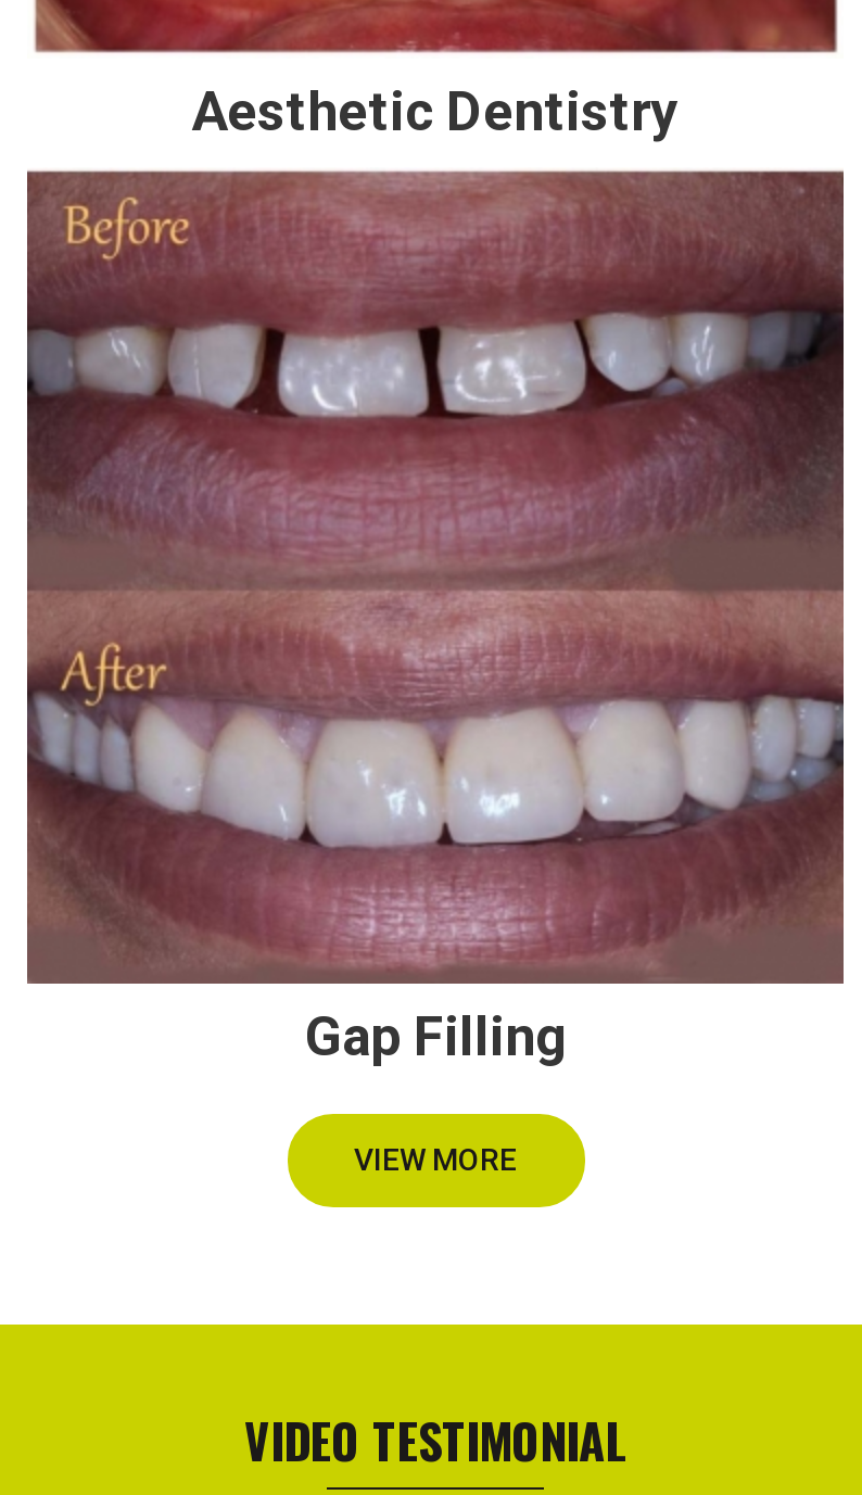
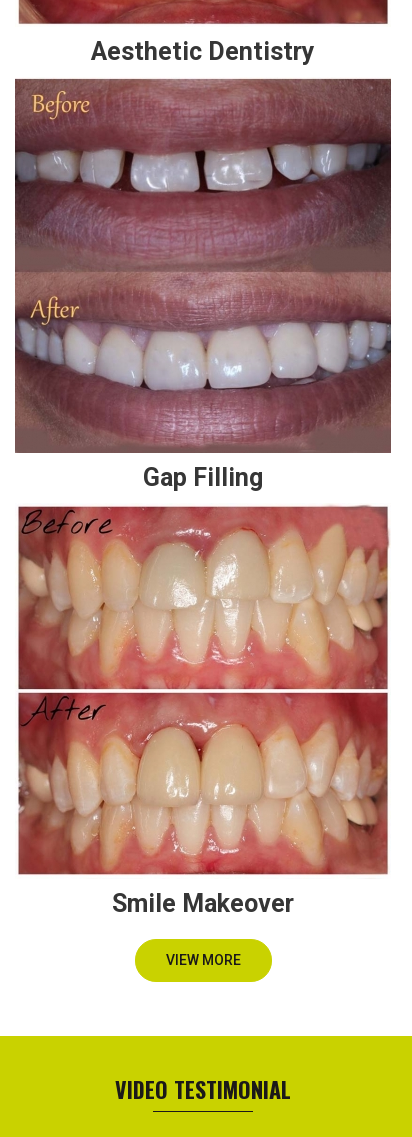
+ [image]
+ Smile Makeover
